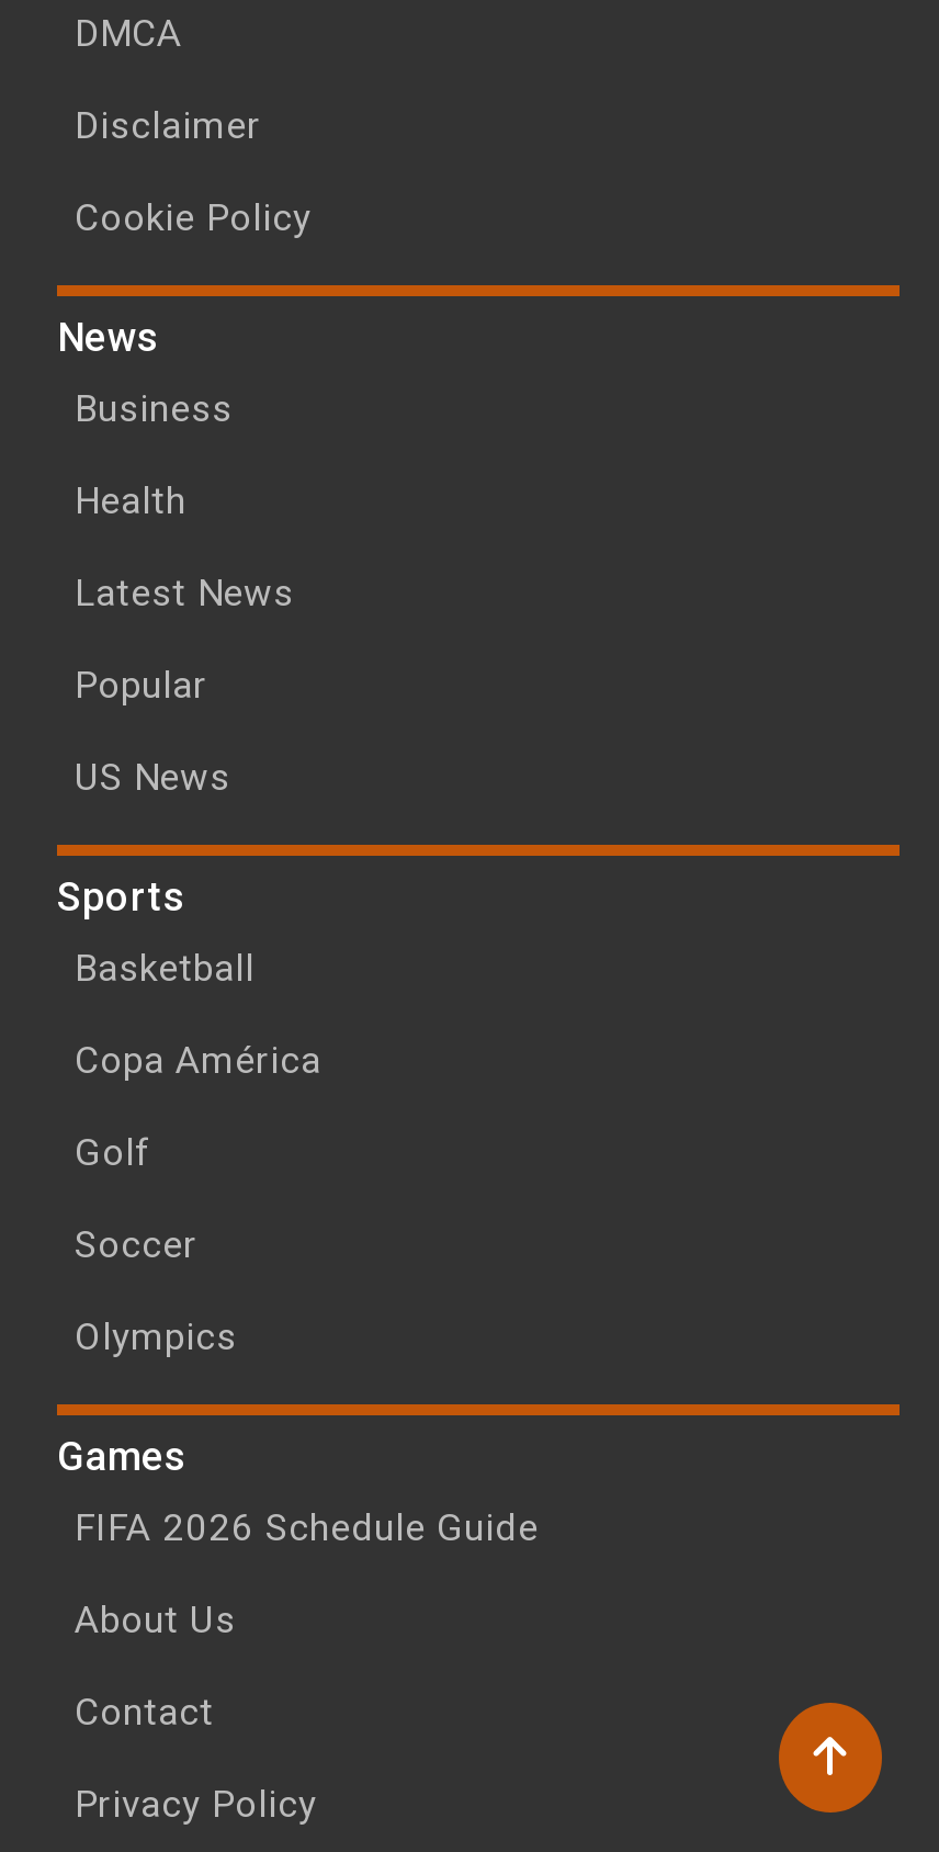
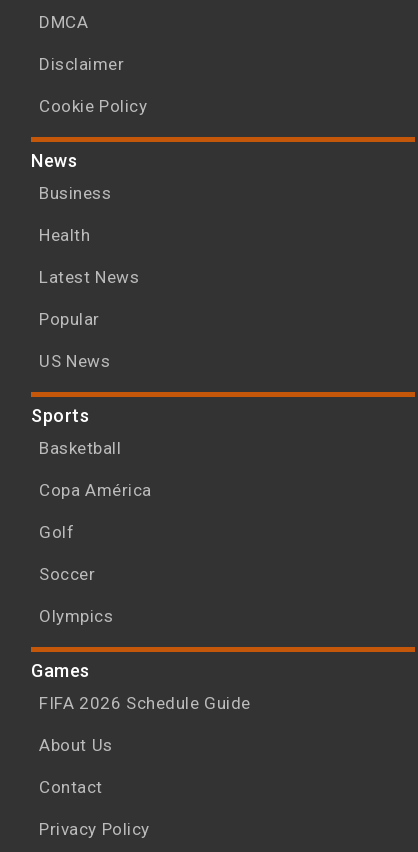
- [image]
